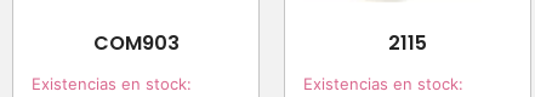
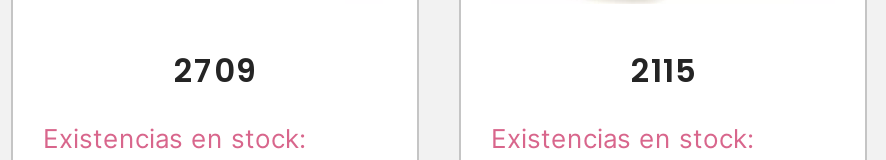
- COM903
+ 2709
